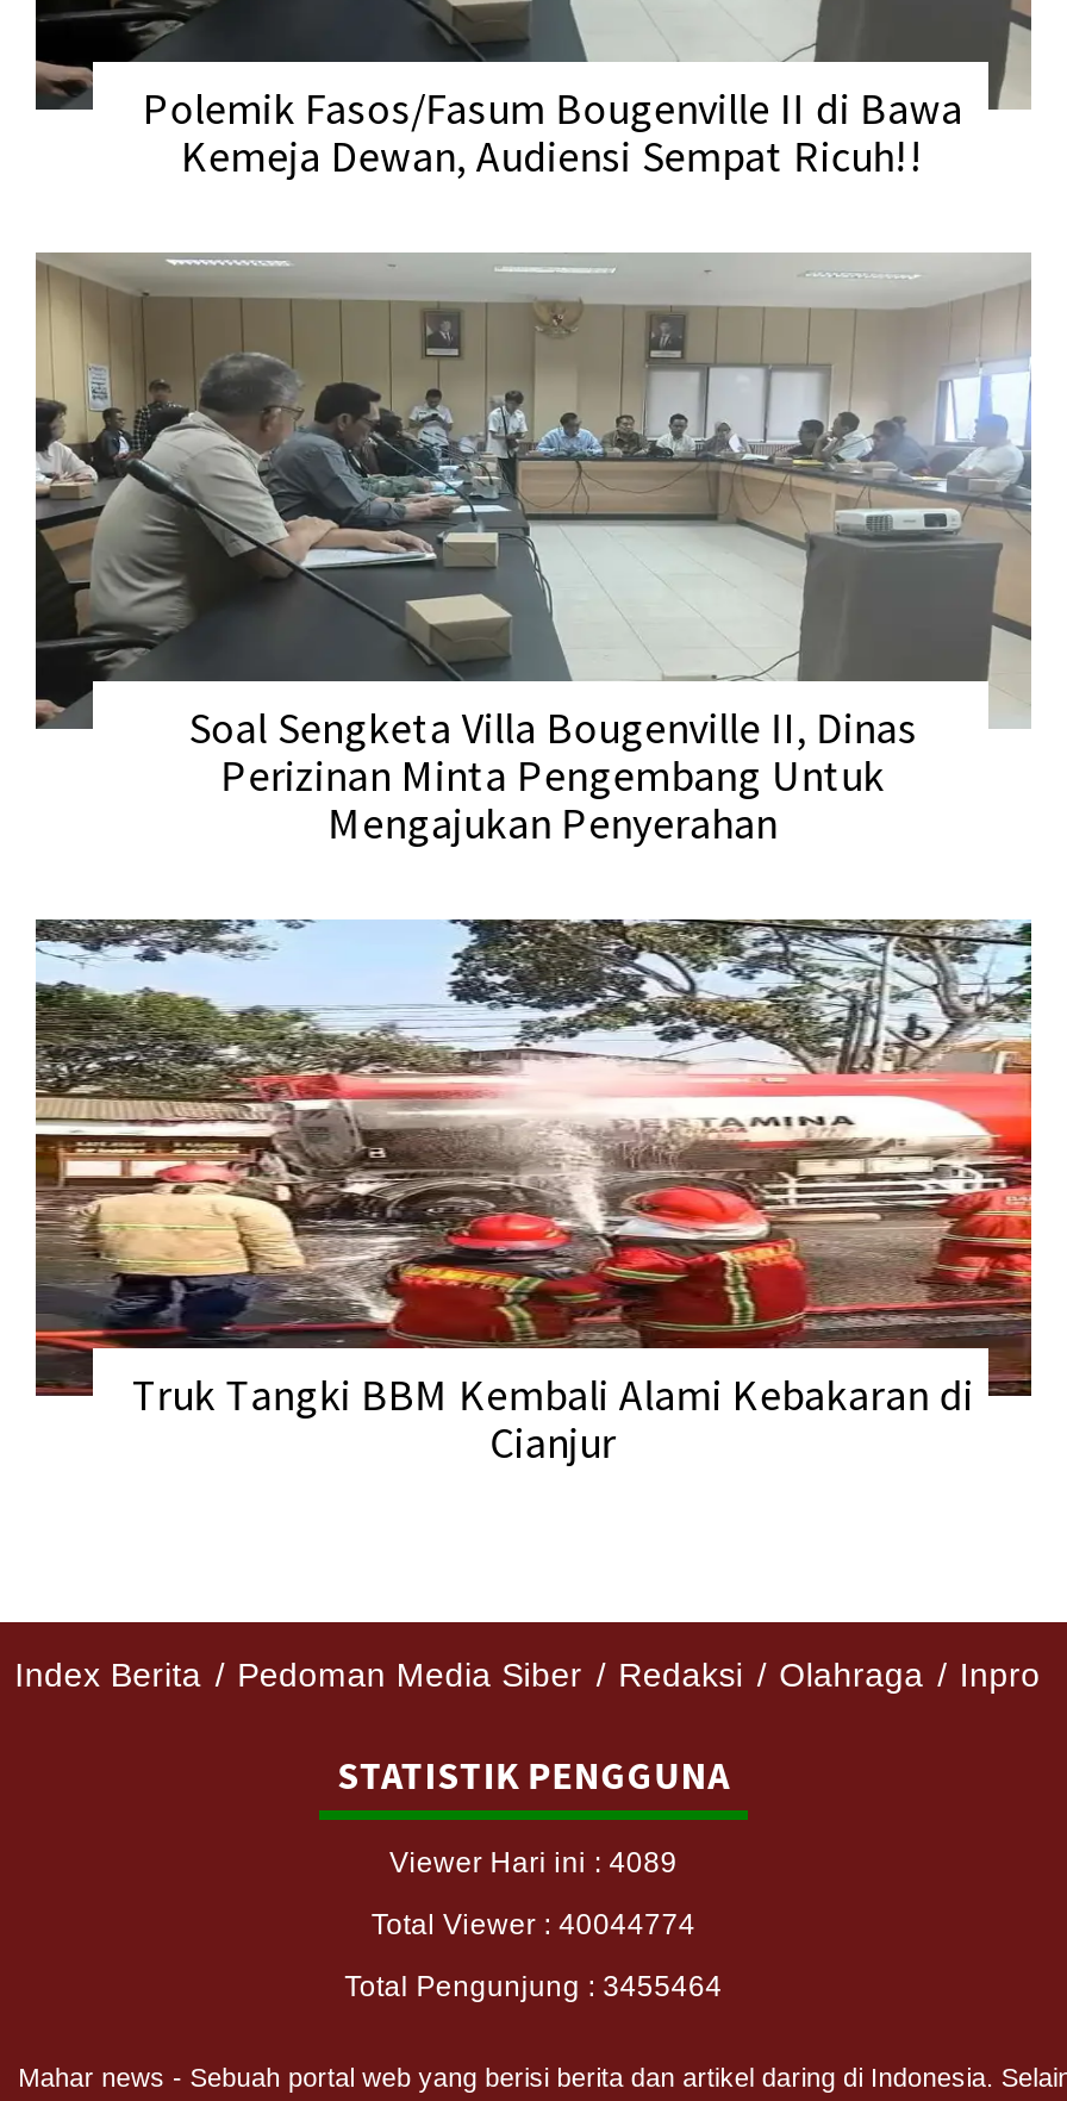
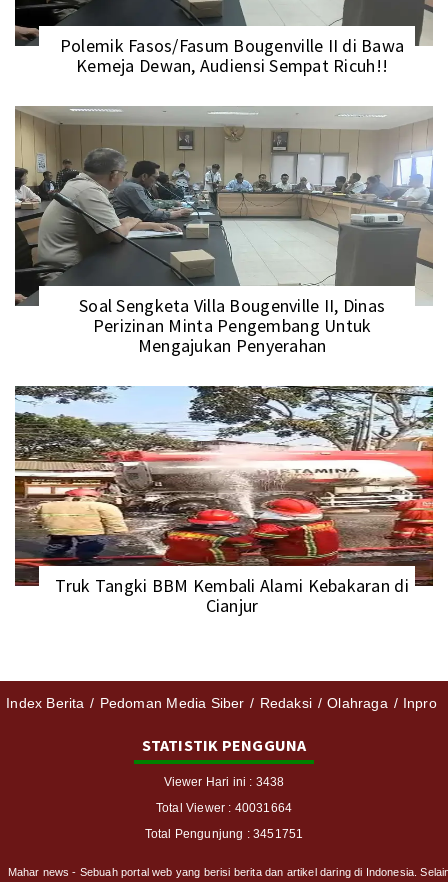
- Viewer Hari ini : 4089
+ Viewer Hari ini : 3438

- Total Viewer : 40044774
+ Total Viewer : 40031664

- Total Pengunjung : 3455464
+ Total Pengunjung : 3451751
